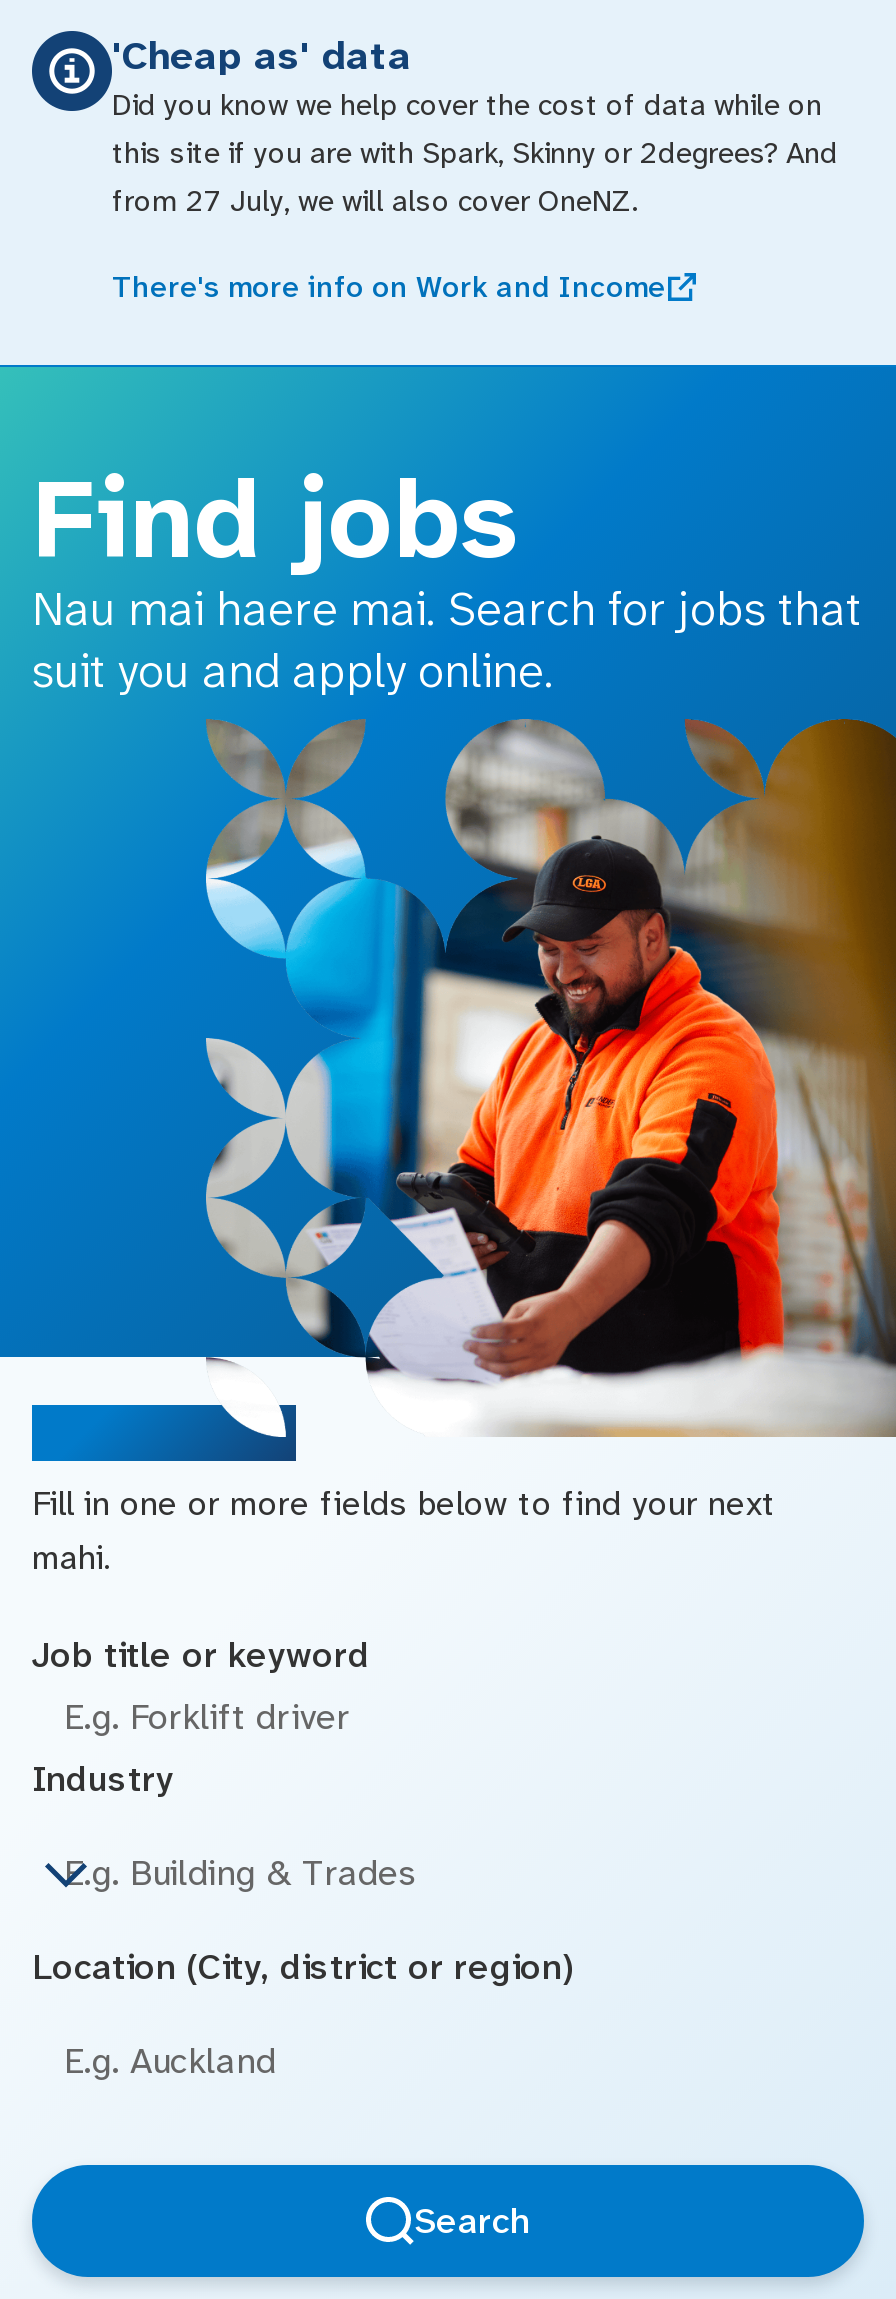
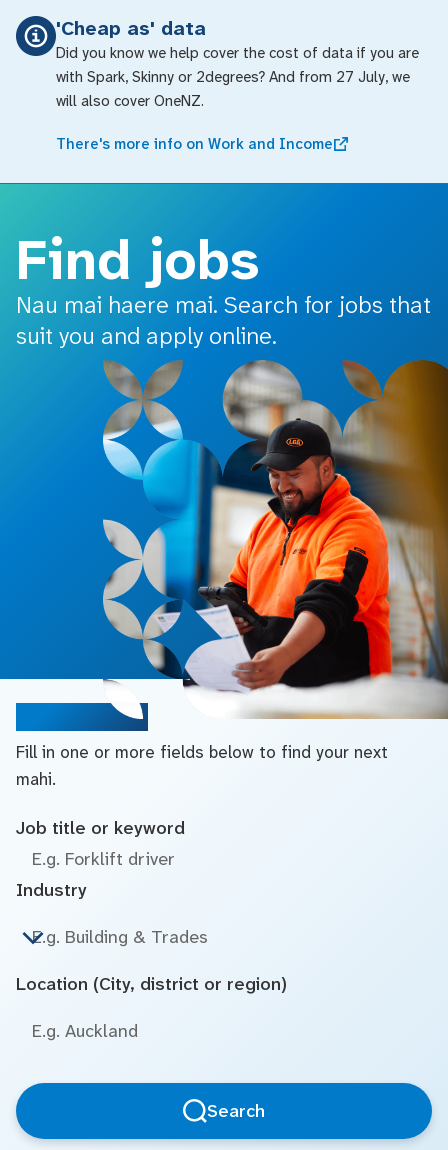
- Did you know we help cover the cost of data while on
- this site if you are with Spark, Skinny or 2degrees? And
- from 27 July, we will also cover OneNZ.
+ Did you know we help cover the cost of data if you are
+ with Spark, Skinny or 2degrees? And from 27 July, we
+ will also cover OneNZ.
